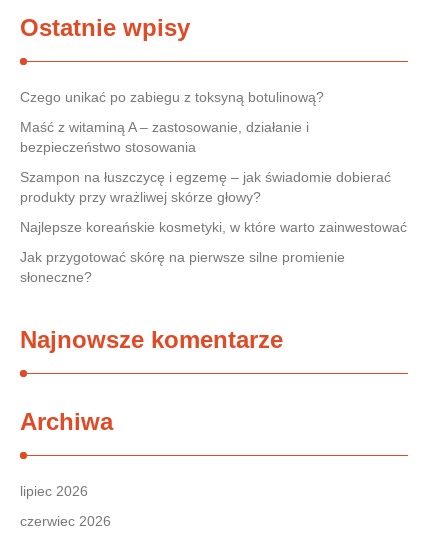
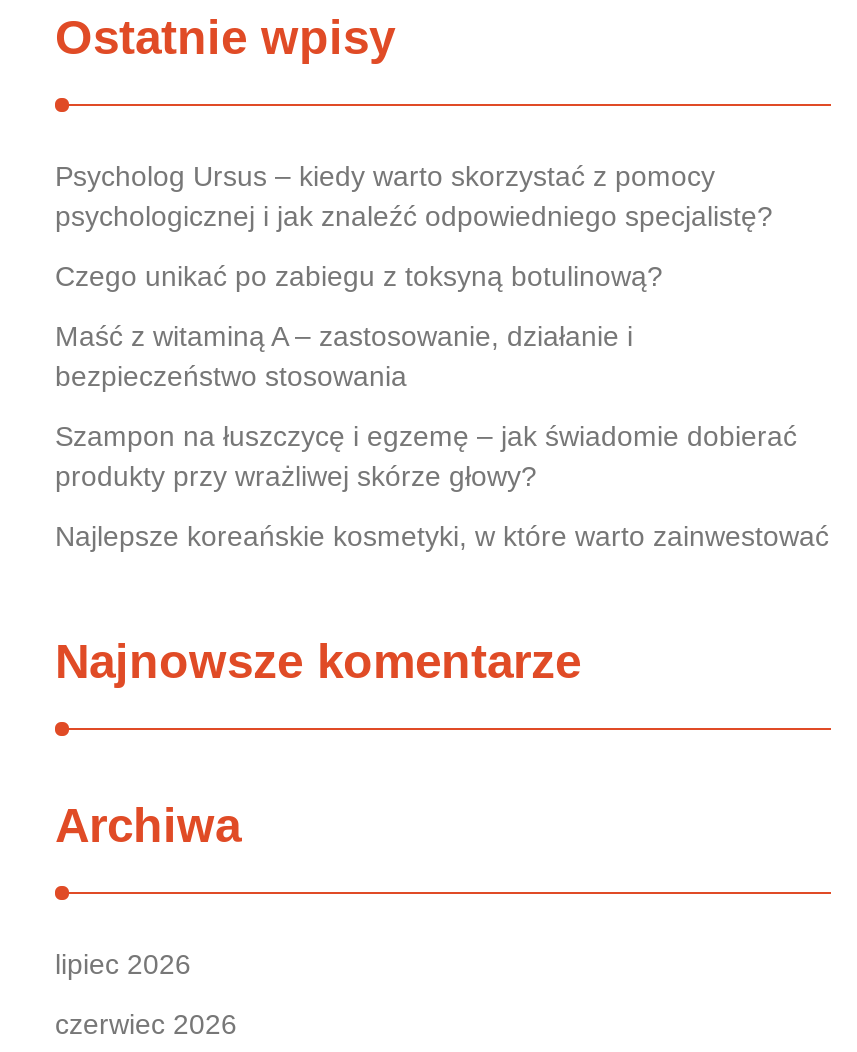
+ Psycholog Ursus – kiedy warto skorzystać z pomocy
+ psychologicznej i jak znaleźć odpowiedniego specjalistę?

moved down: Czego unikać po zabiegu z toksyną botulinową? | Maść z witaminą A – zastosowanie, działanie i | bezpieczeństwo stosowania | Szampon na łuszczycę i egzemę – jak świadomie dobierać | produkty przy wrażliwej skórze głowy? | Najlepsze koreańskie kosmetyki, w które warto zainwestować

- Jak przygotować skórę na pierwsze silne promienie
- słoneczne?
